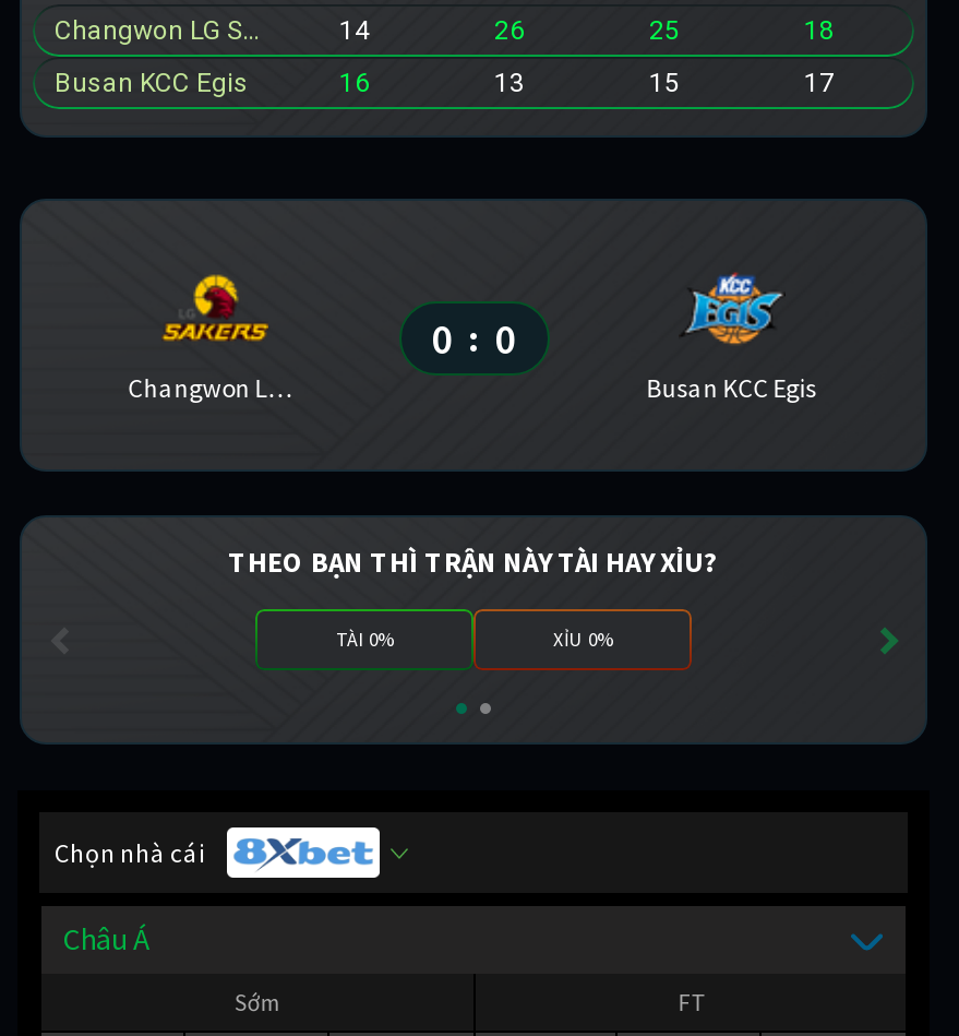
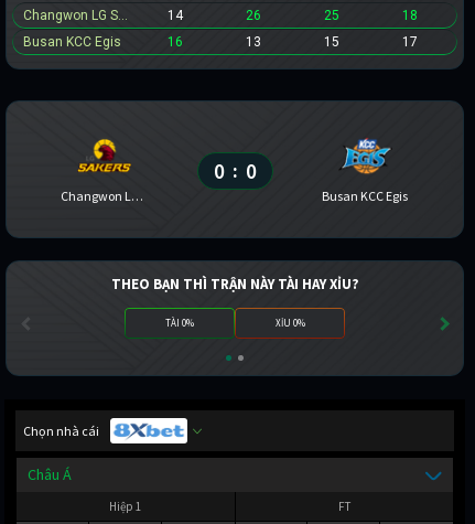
- Sớm
+ Hiệp 1
